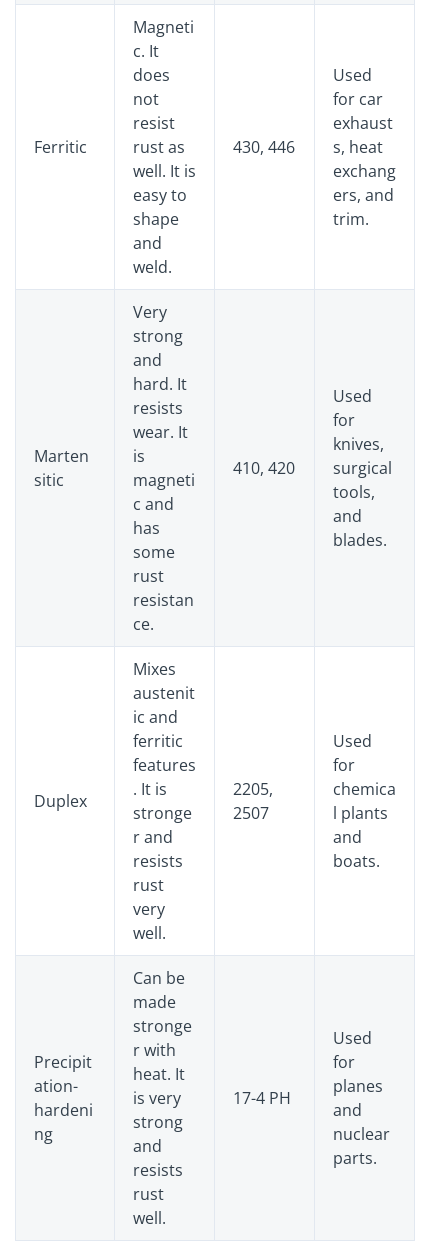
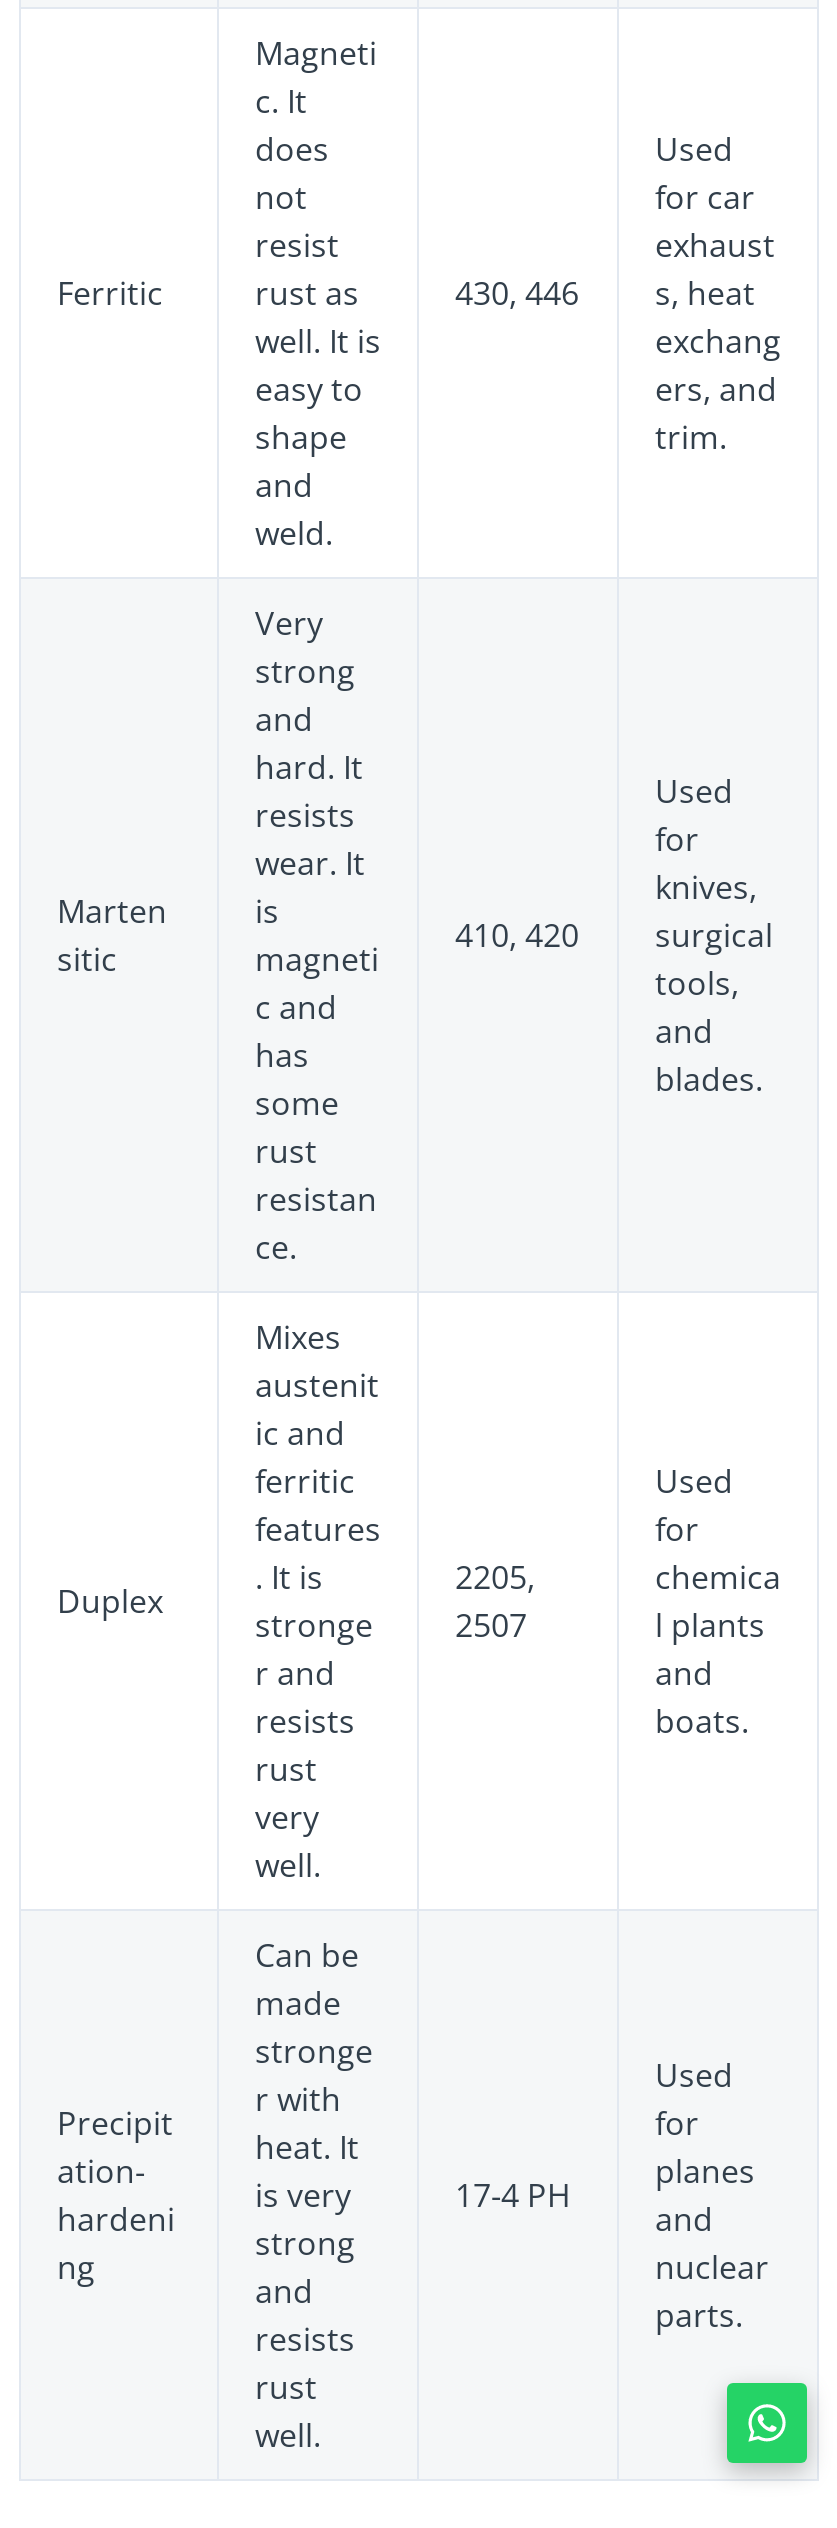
+ [image]
